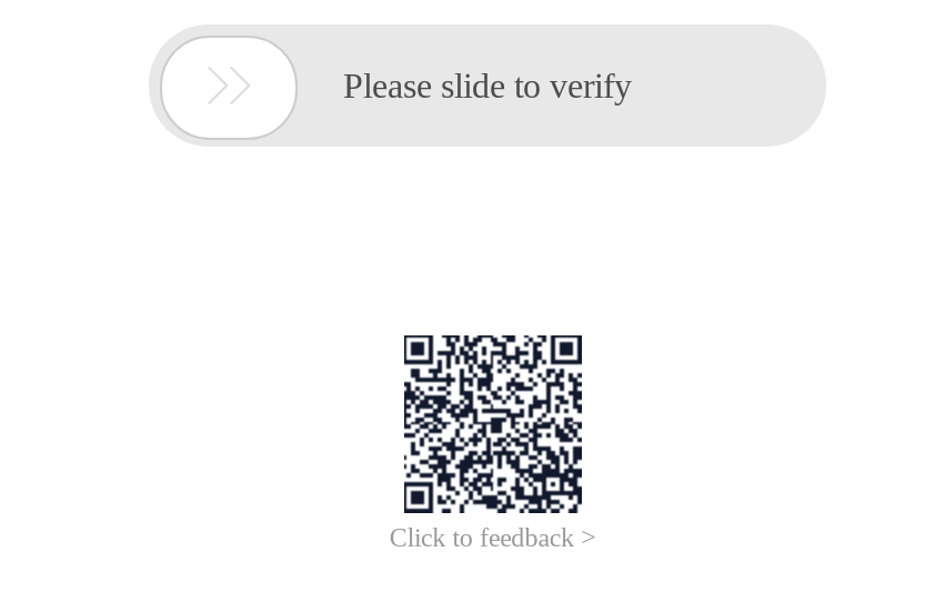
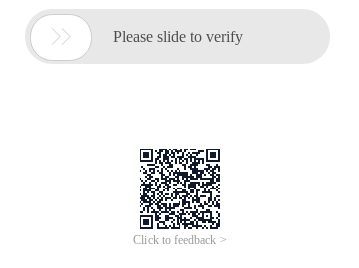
- [image]
+ [image]
